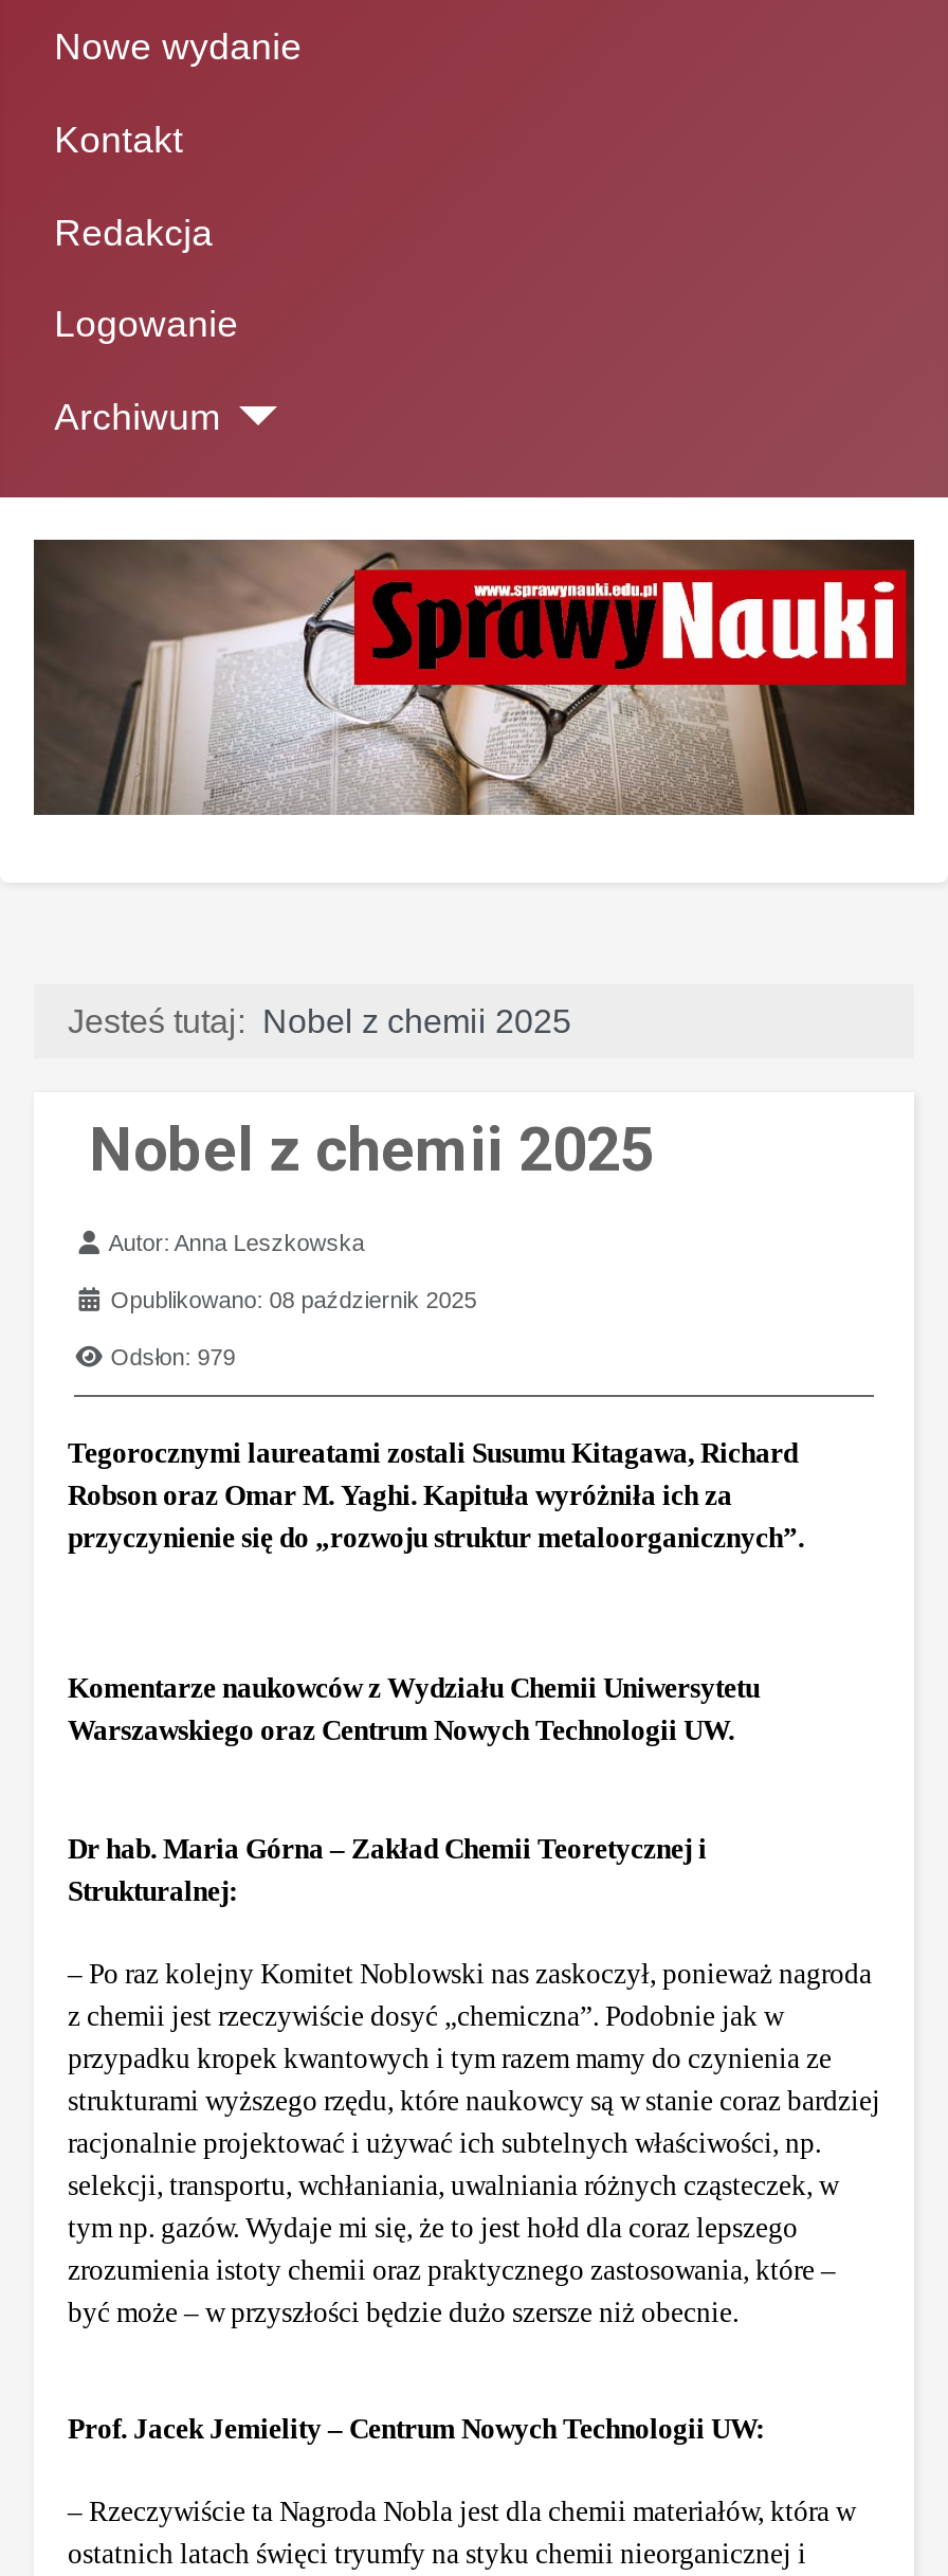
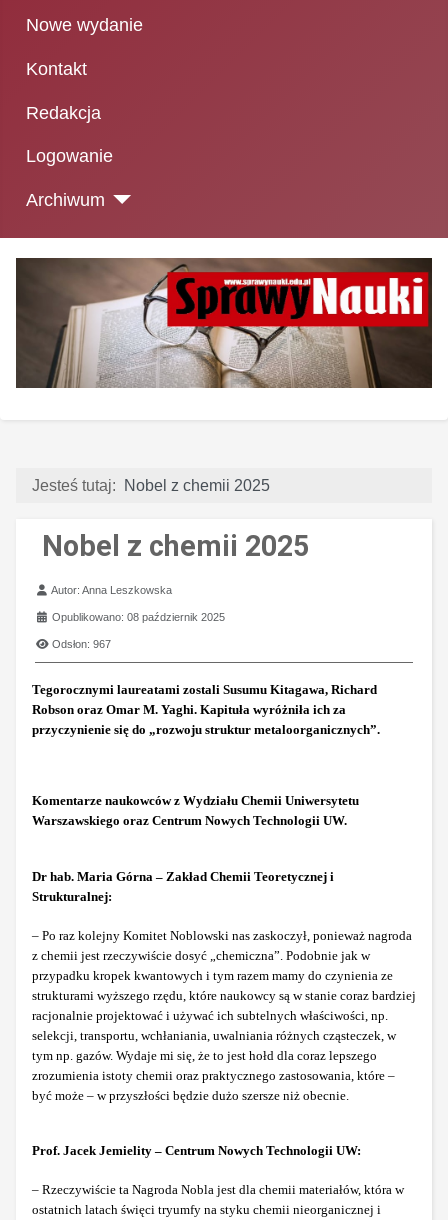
- Odsłon: 979
+ Odsłon: 967
